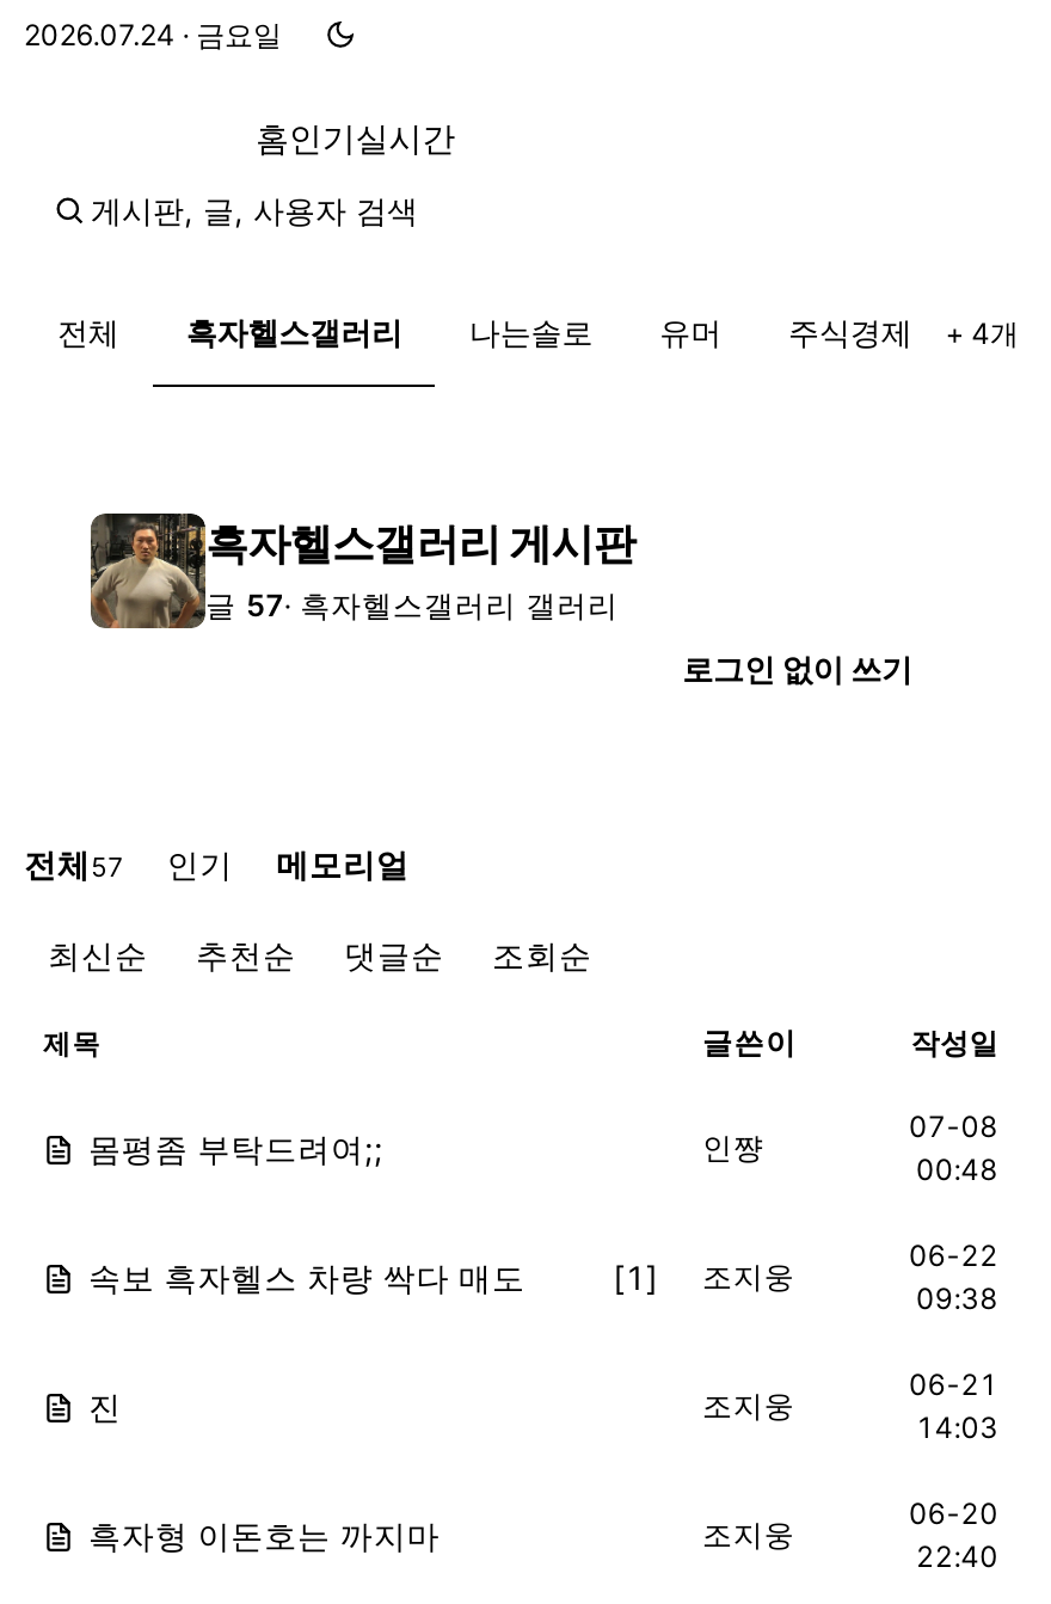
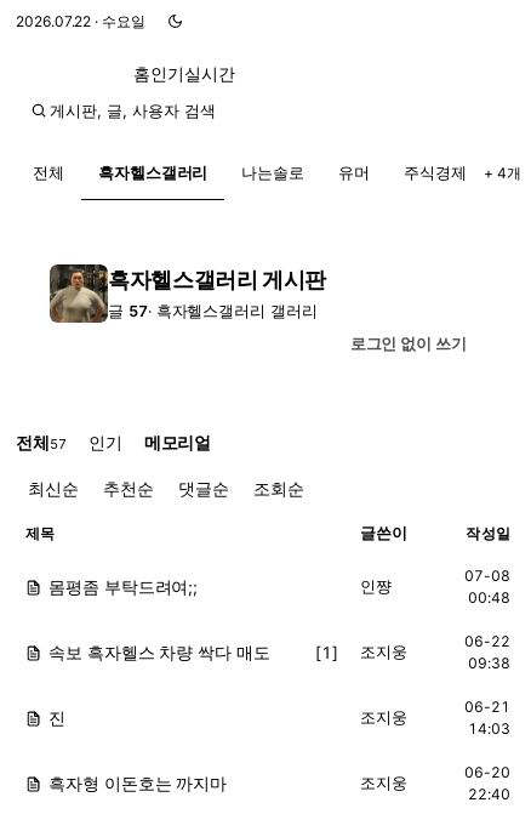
- 2026.07.24 · 금요일
+ 2026.07.22 · 수요일
